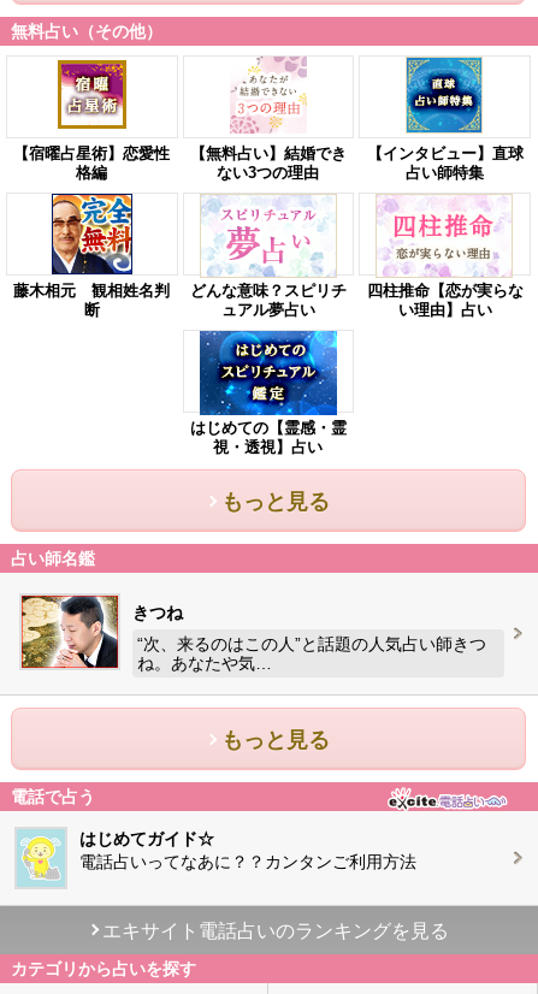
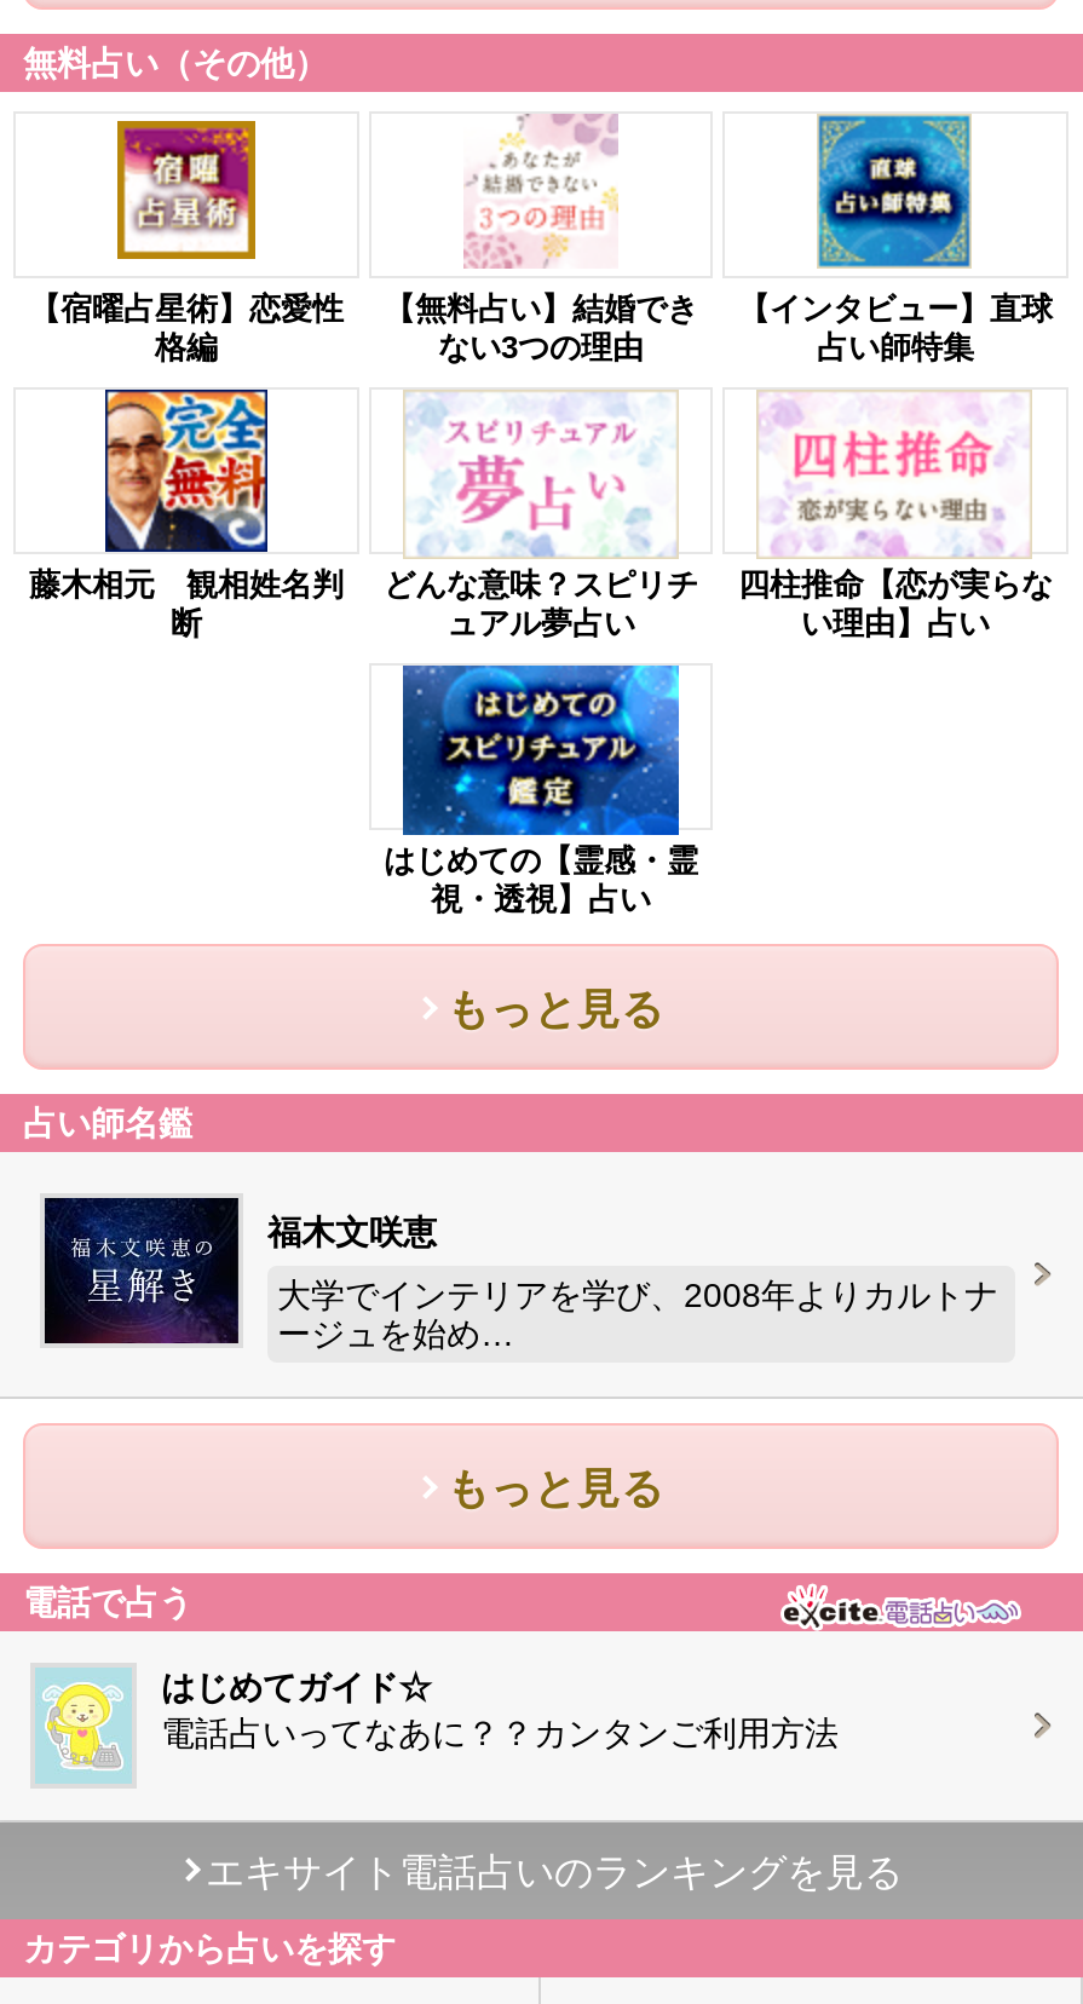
- [image]
- きつね
+ [image]
+ 福木文咲恵

- “次、来るのはこの人”と話題の人気占い師きつ
- ね。あなたや気…
+ 大学でインテリアを学び、2008年よりカルトナ
+ ージュを始め…
